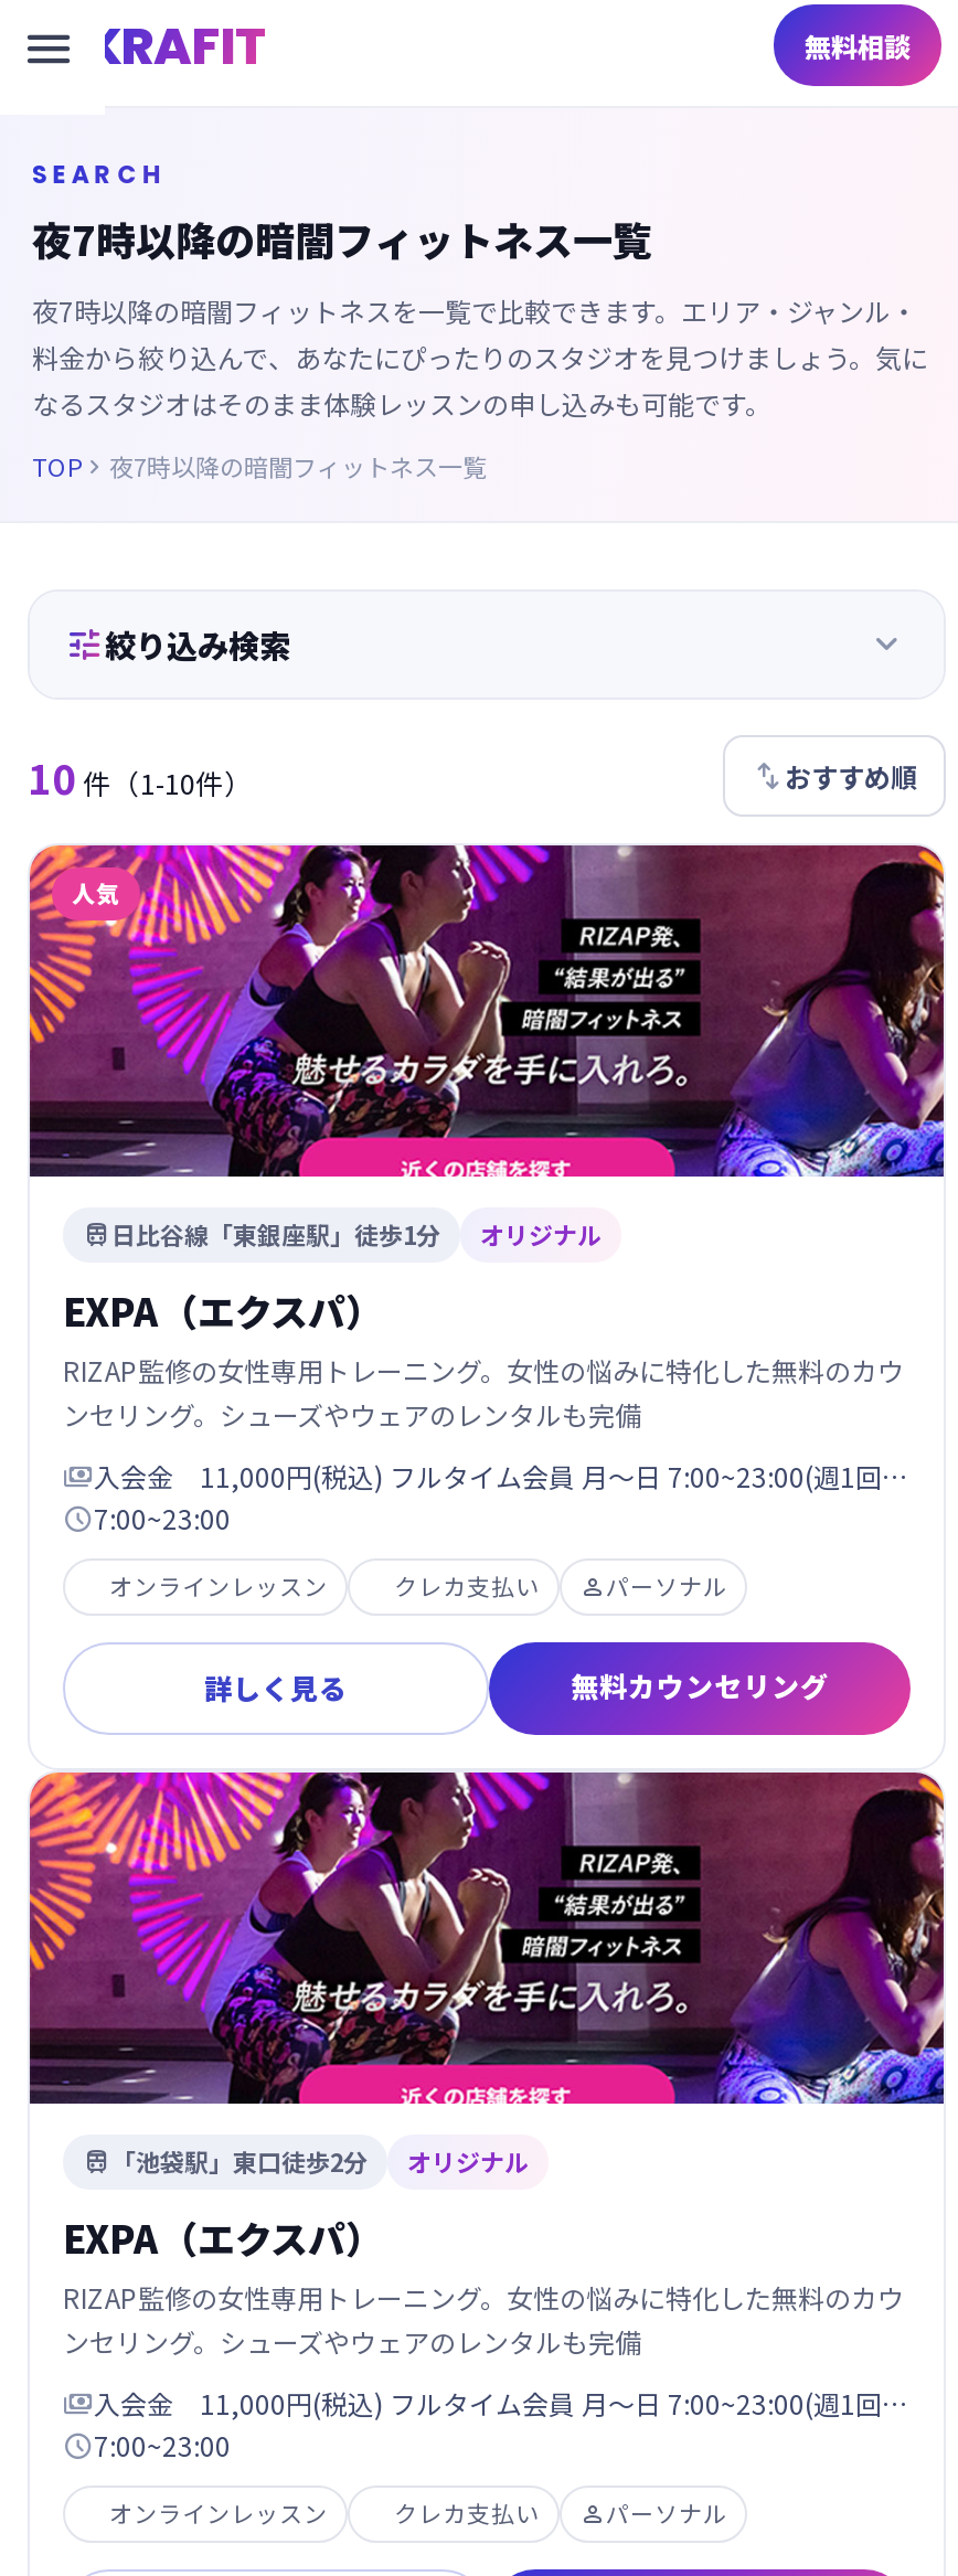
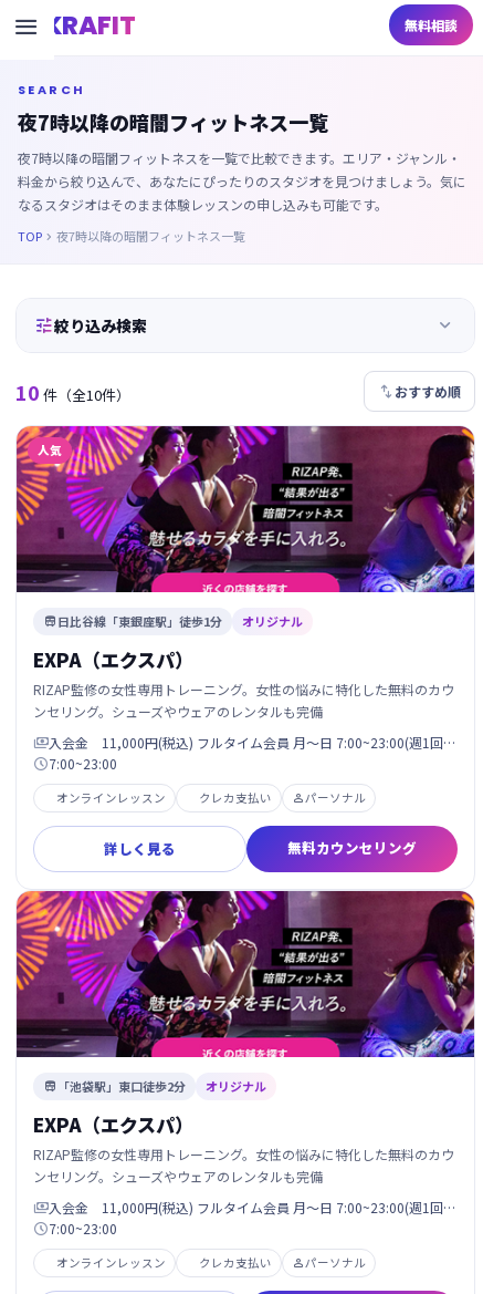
- 10件（1-10件）
+ 10件（全10件）
